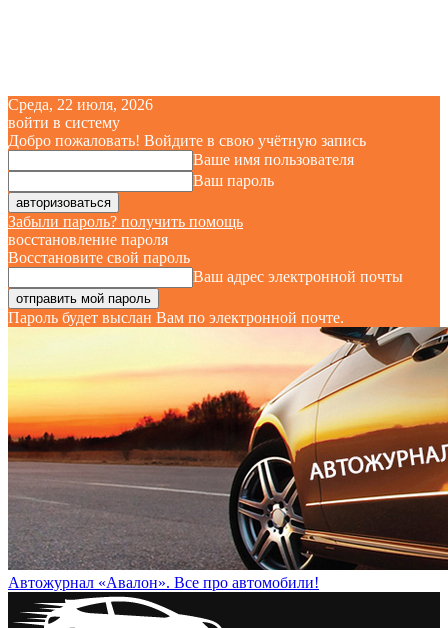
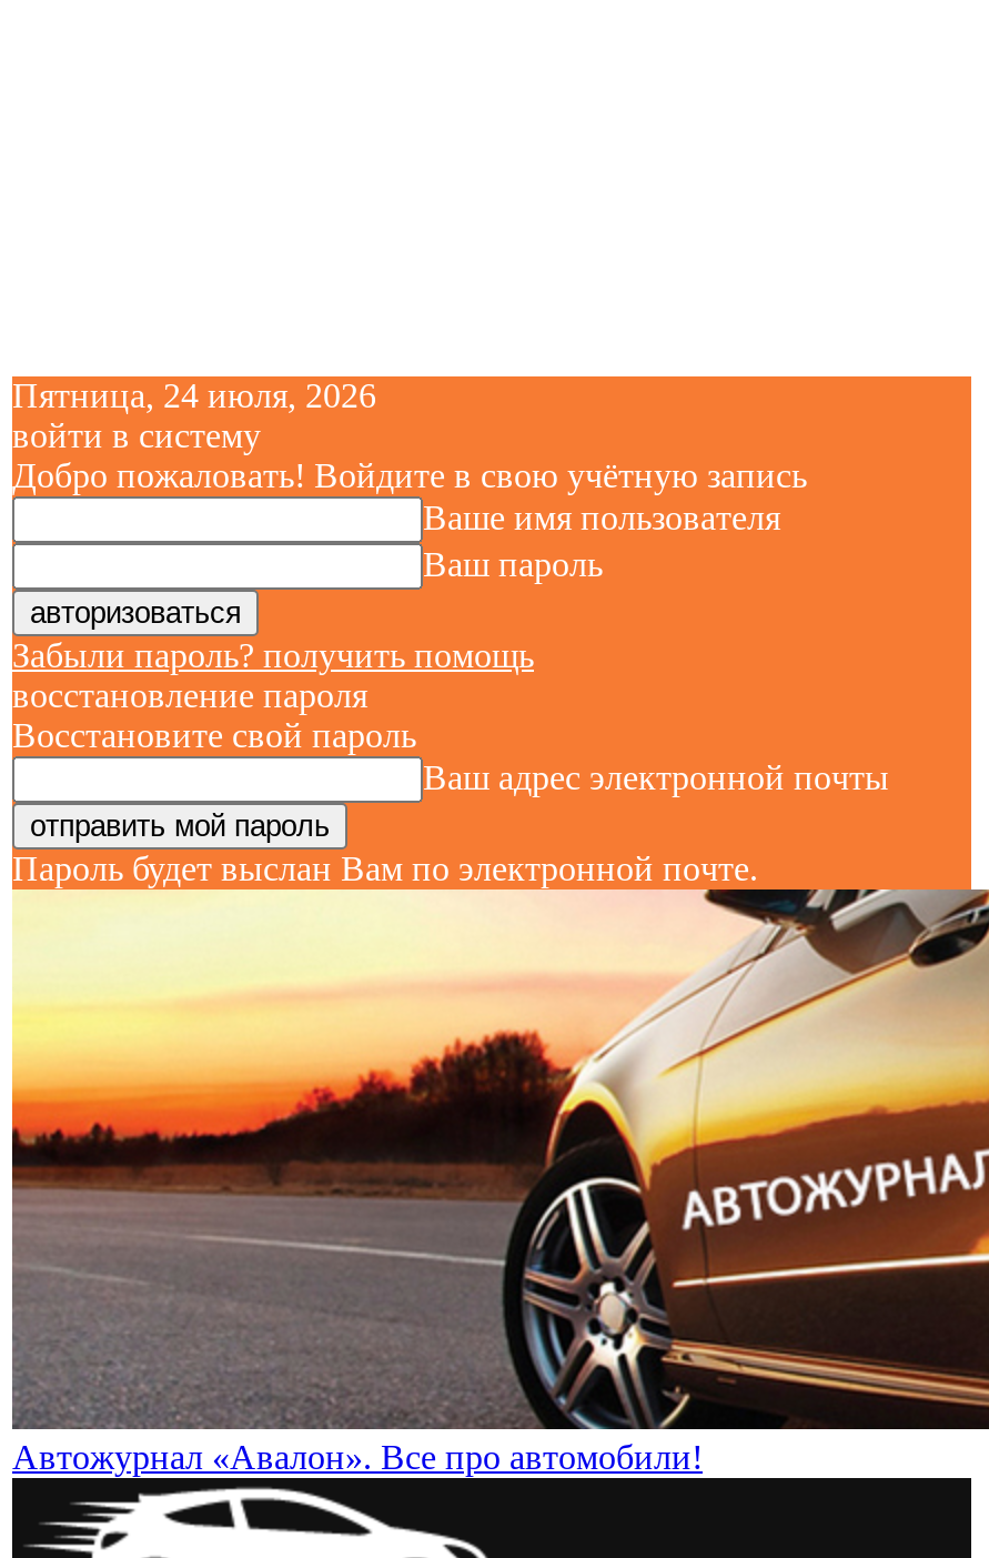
- Среда, 22 июля, 2026
+ Пятница, 24 июля, 2026
